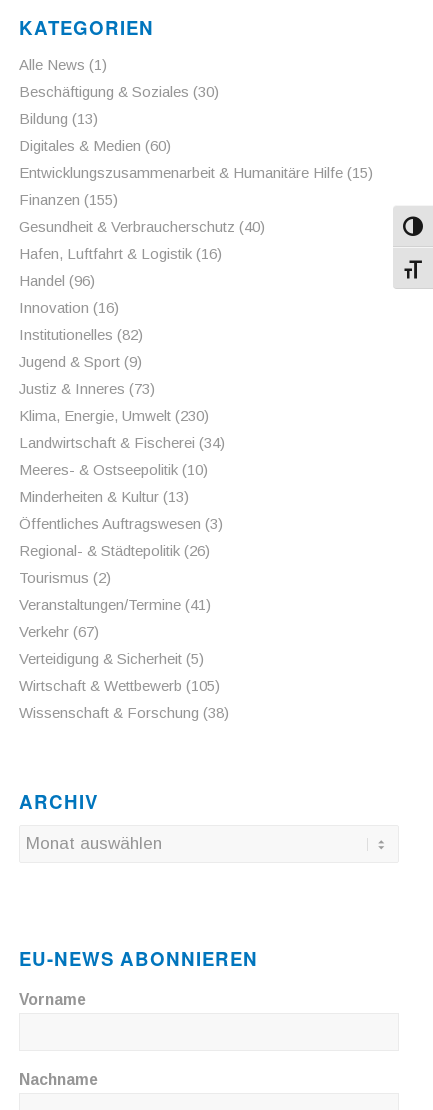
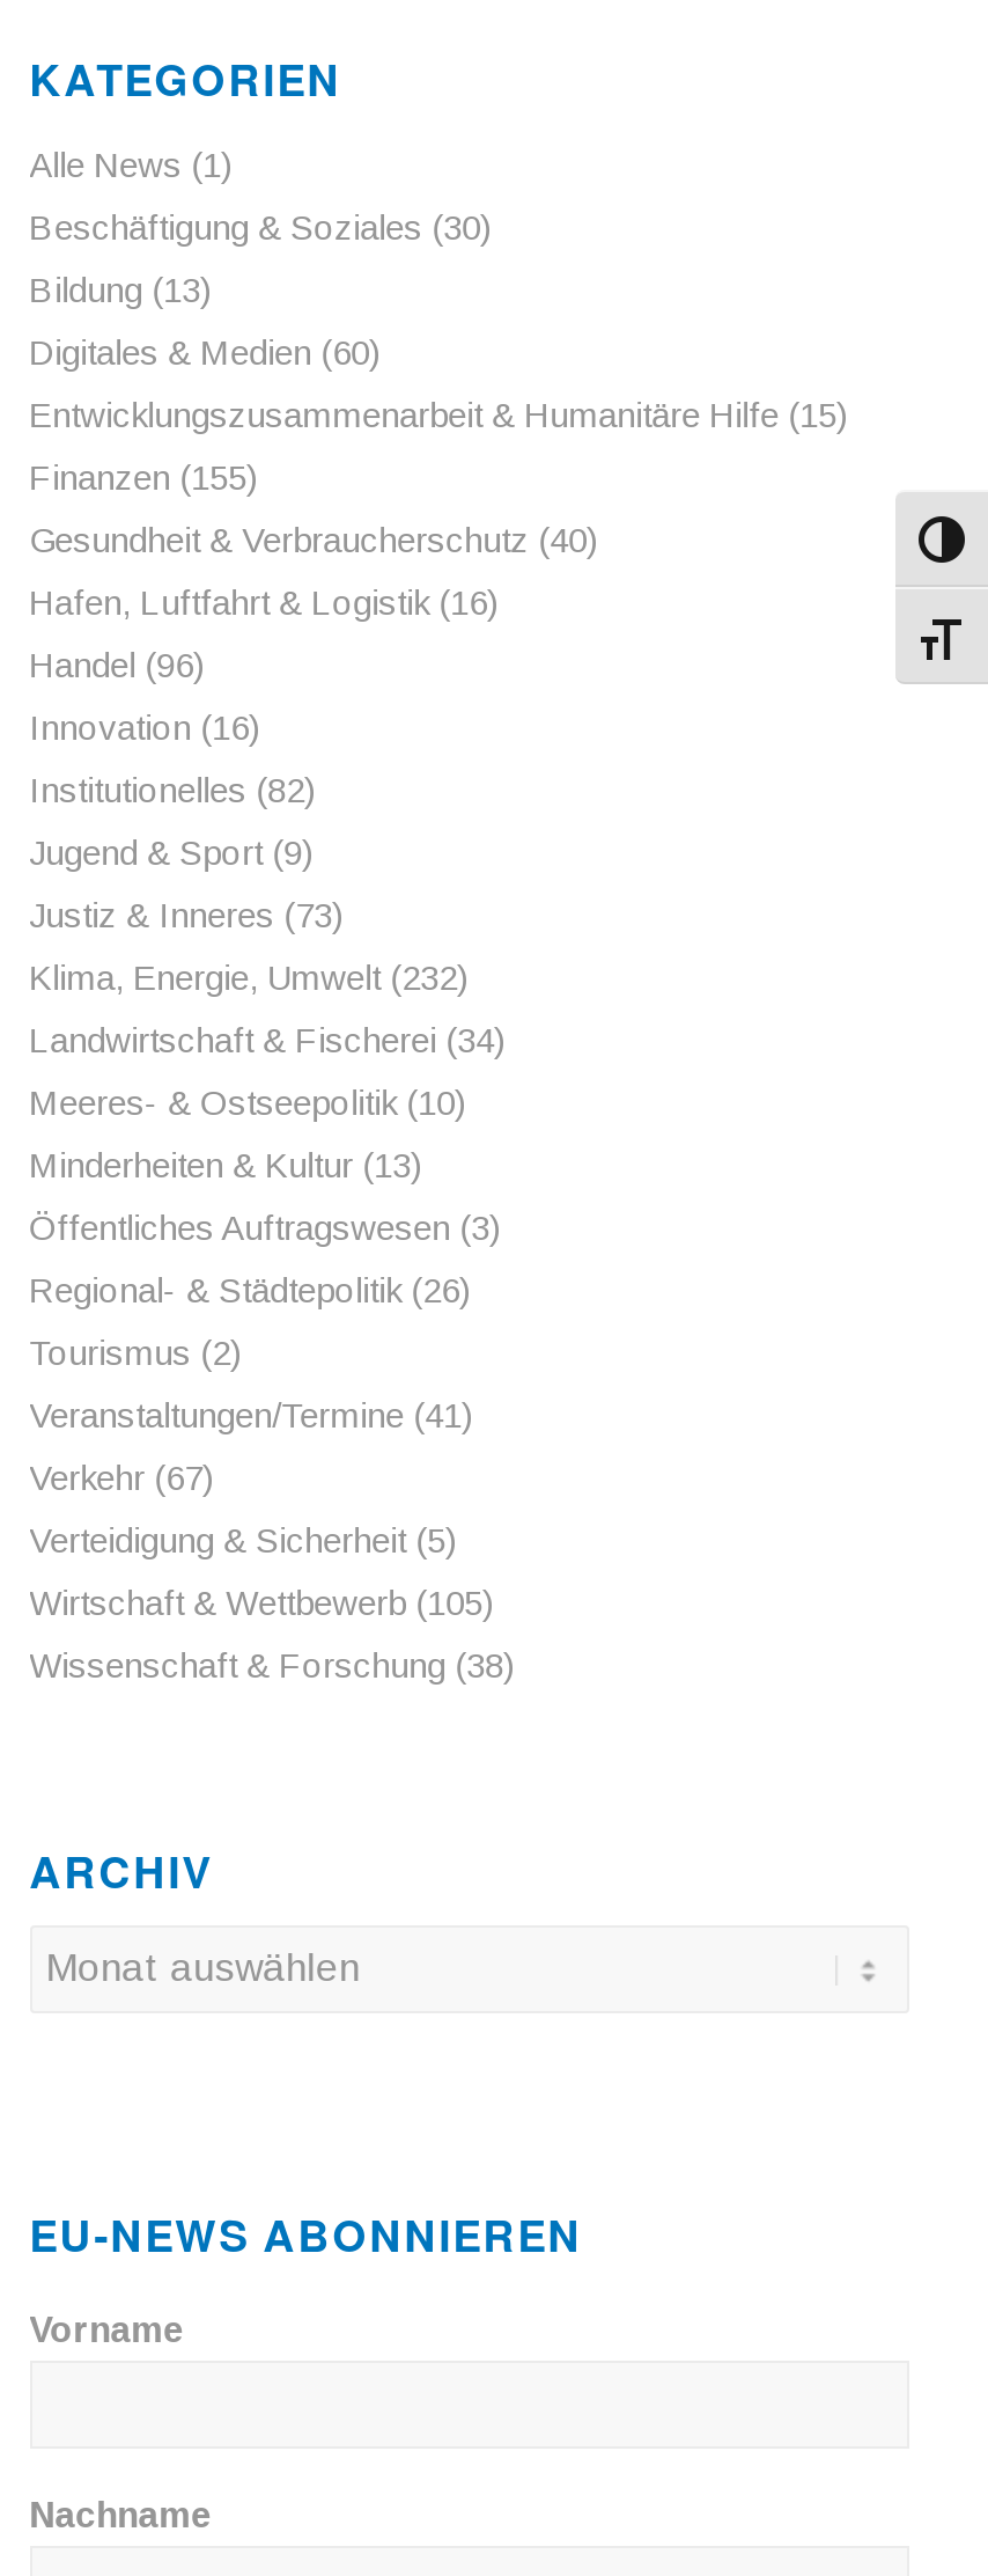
- Klima, Energie, Umwelt (230)
+ Klima, Energie, Umwelt (232)
